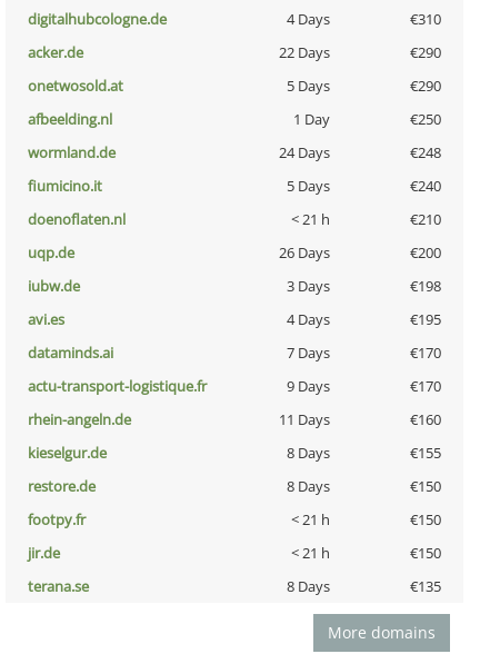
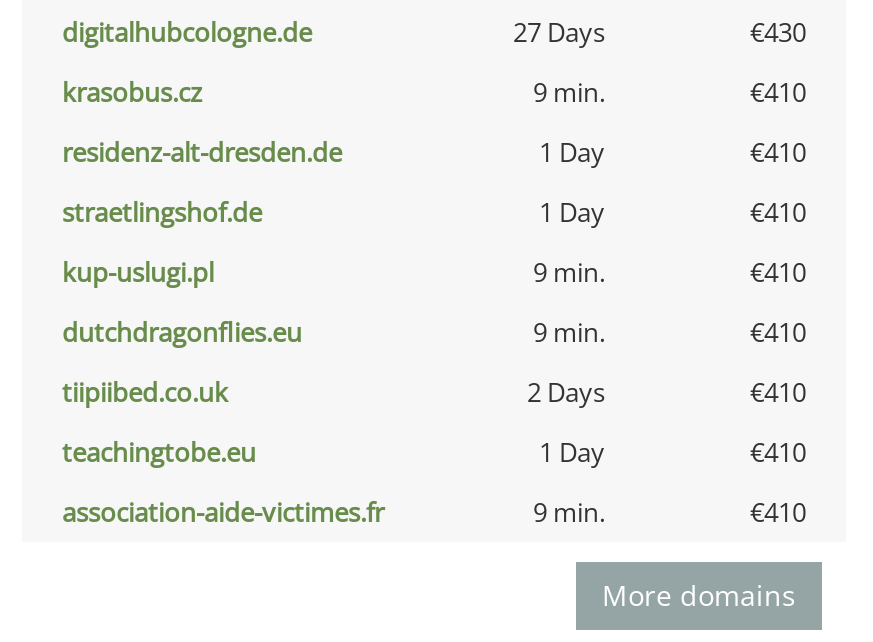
- 4 Days
- €310
- acker.de
- 22 Days
- €290
- onetwosold.at
- 5 Days
- €290
- afbeelding.nl
+ 27 Days
+ €430
+ krasobus.cz
+ 9 min.
+ €410
+ residenz-alt-dresden.de

- €250
- wormland.de
- 24 Days
- €248
- fiumicino.it
- 5 Days
- €240
- doenoflaten.nl
- < 21 h
- €210
- uqp.de
- 26 Days
- €200
- iubw.de
- 3 Days
- €198
- avi.es
- 4 Days
- €195
- dataminds.ai
- 7 Days
- €170
- actu-transport-logistique.fr
- 9 Days
- €170
- rhein-angeln.de
- 11 Days
- €160
- kieselgur.de
- 8 Days
- €155
- restore.de
- 8 Days
- €150
- footpy.fr
- < 21 h
- €150
- jir.de
- < 21 h
- €150
- terana.se
- 8 Days
- €135
+ €410
+ straetlingshof.de
+ 1 Day
+ €410
+ kup-uslugi.pl
+ 9 min.
+ €410
+ dutchdragonflies.eu
+ 9 min.
+ €410
+ tiipiibed.co.uk
+ 2 Days
+ €410
+ teachingtobe.eu
+ 1 Day
+ €410
+ association-aide-victimes.fr
+ 9 min.
+ €410
